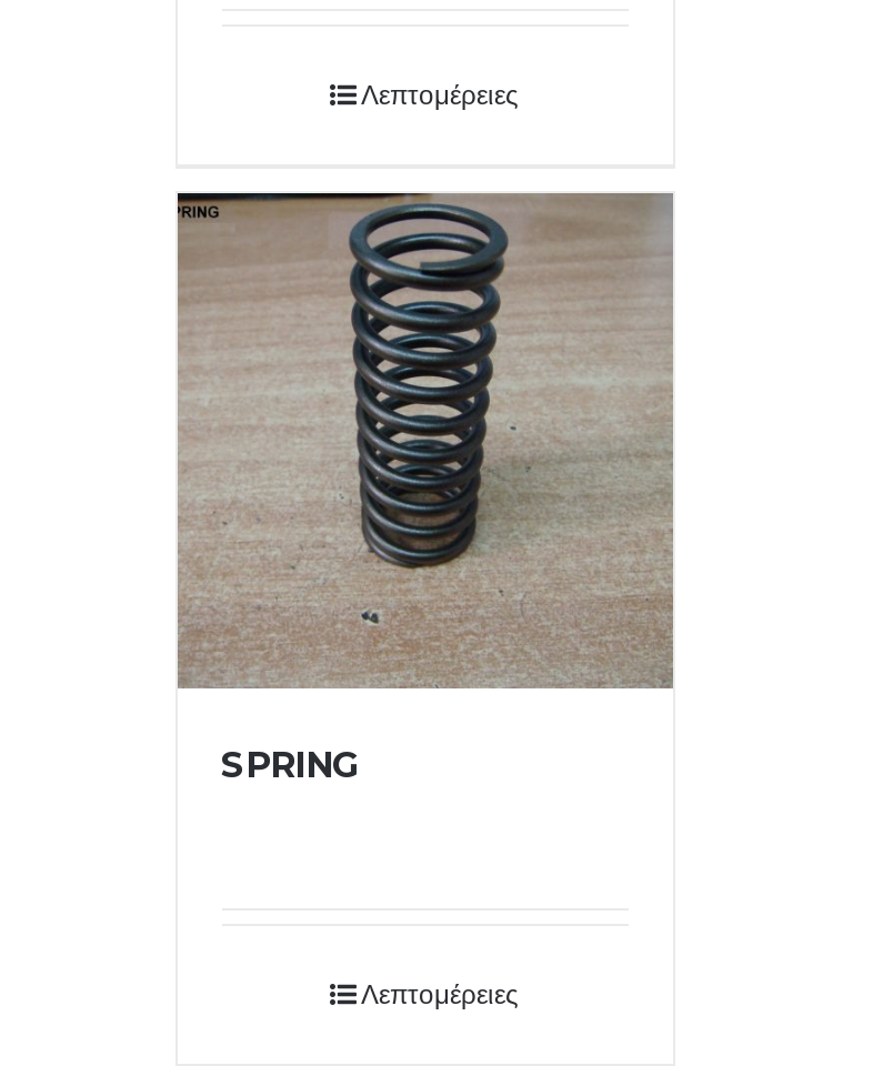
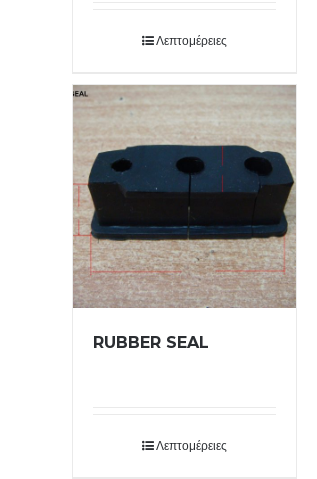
- [image]
- SPRING
+ [image]
+ RUBBER SEAL
